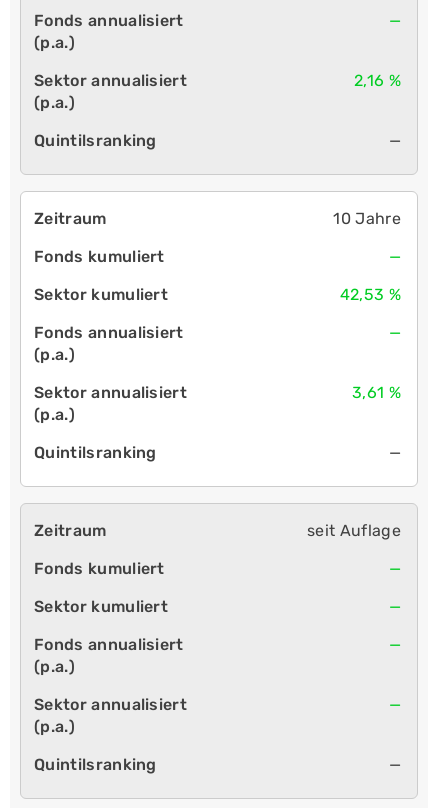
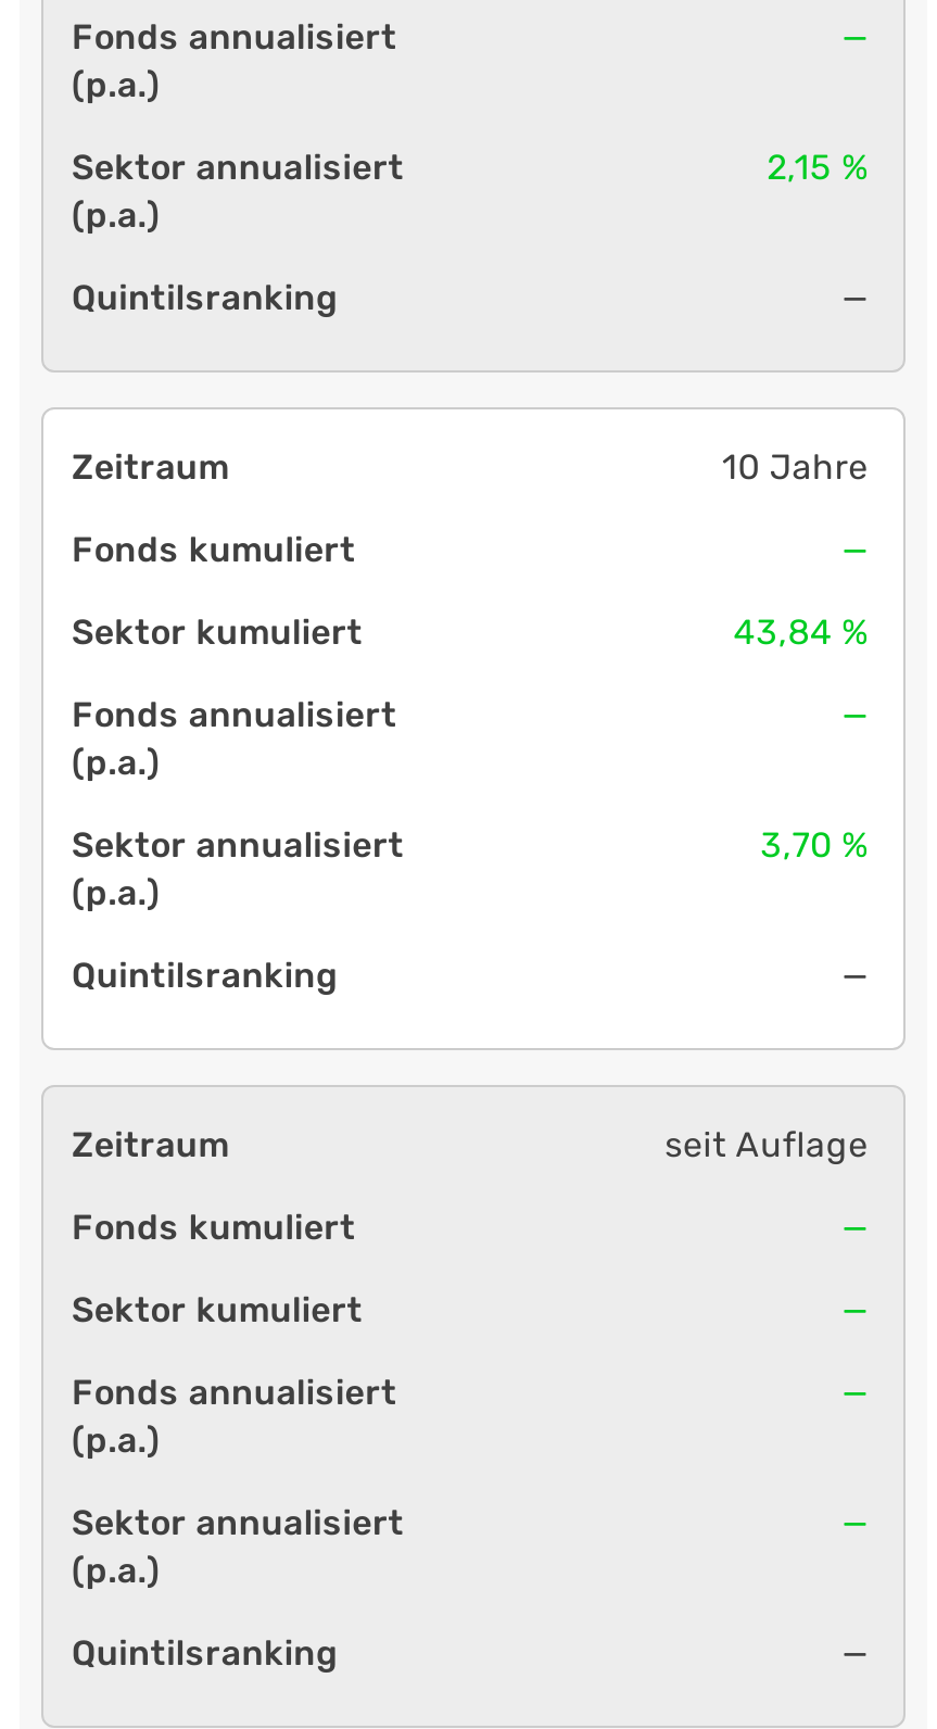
- 2,16 %
+ 2,15 %

- 42,53 %
+ 43,84 %

- 3,61 %
+ 3,70 %
